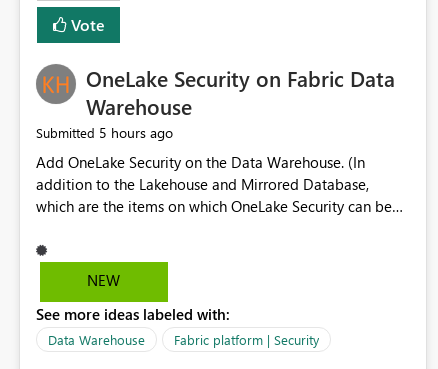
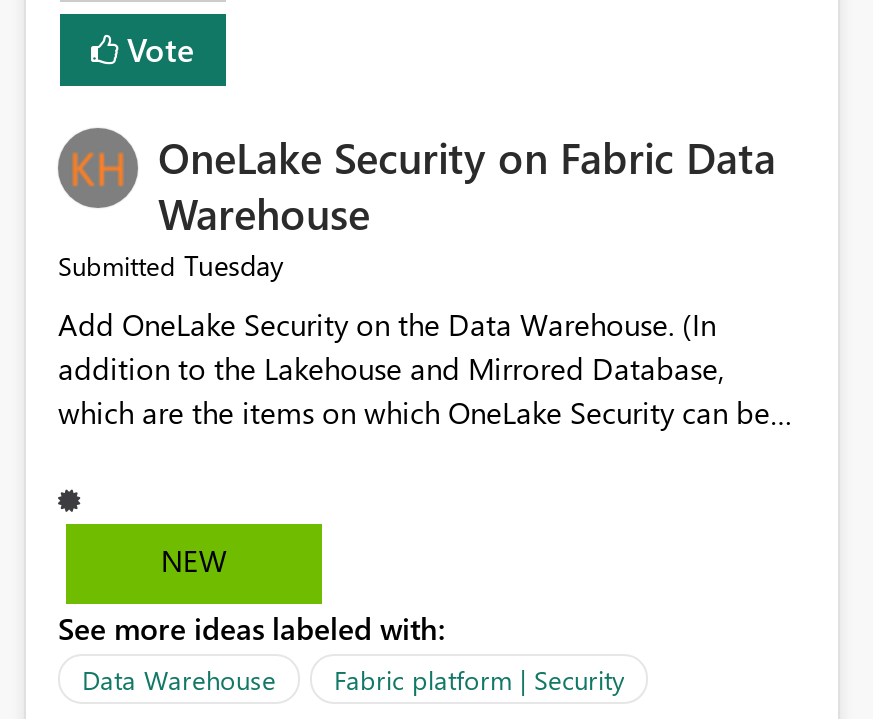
- Submitted 5 hours ago
+ Submitted Tuesday
